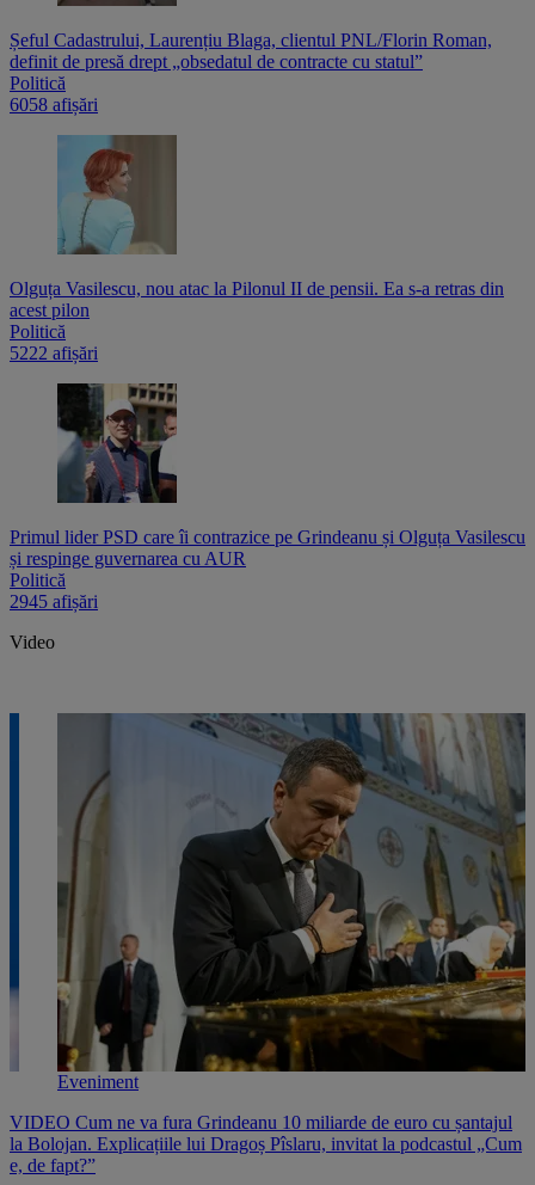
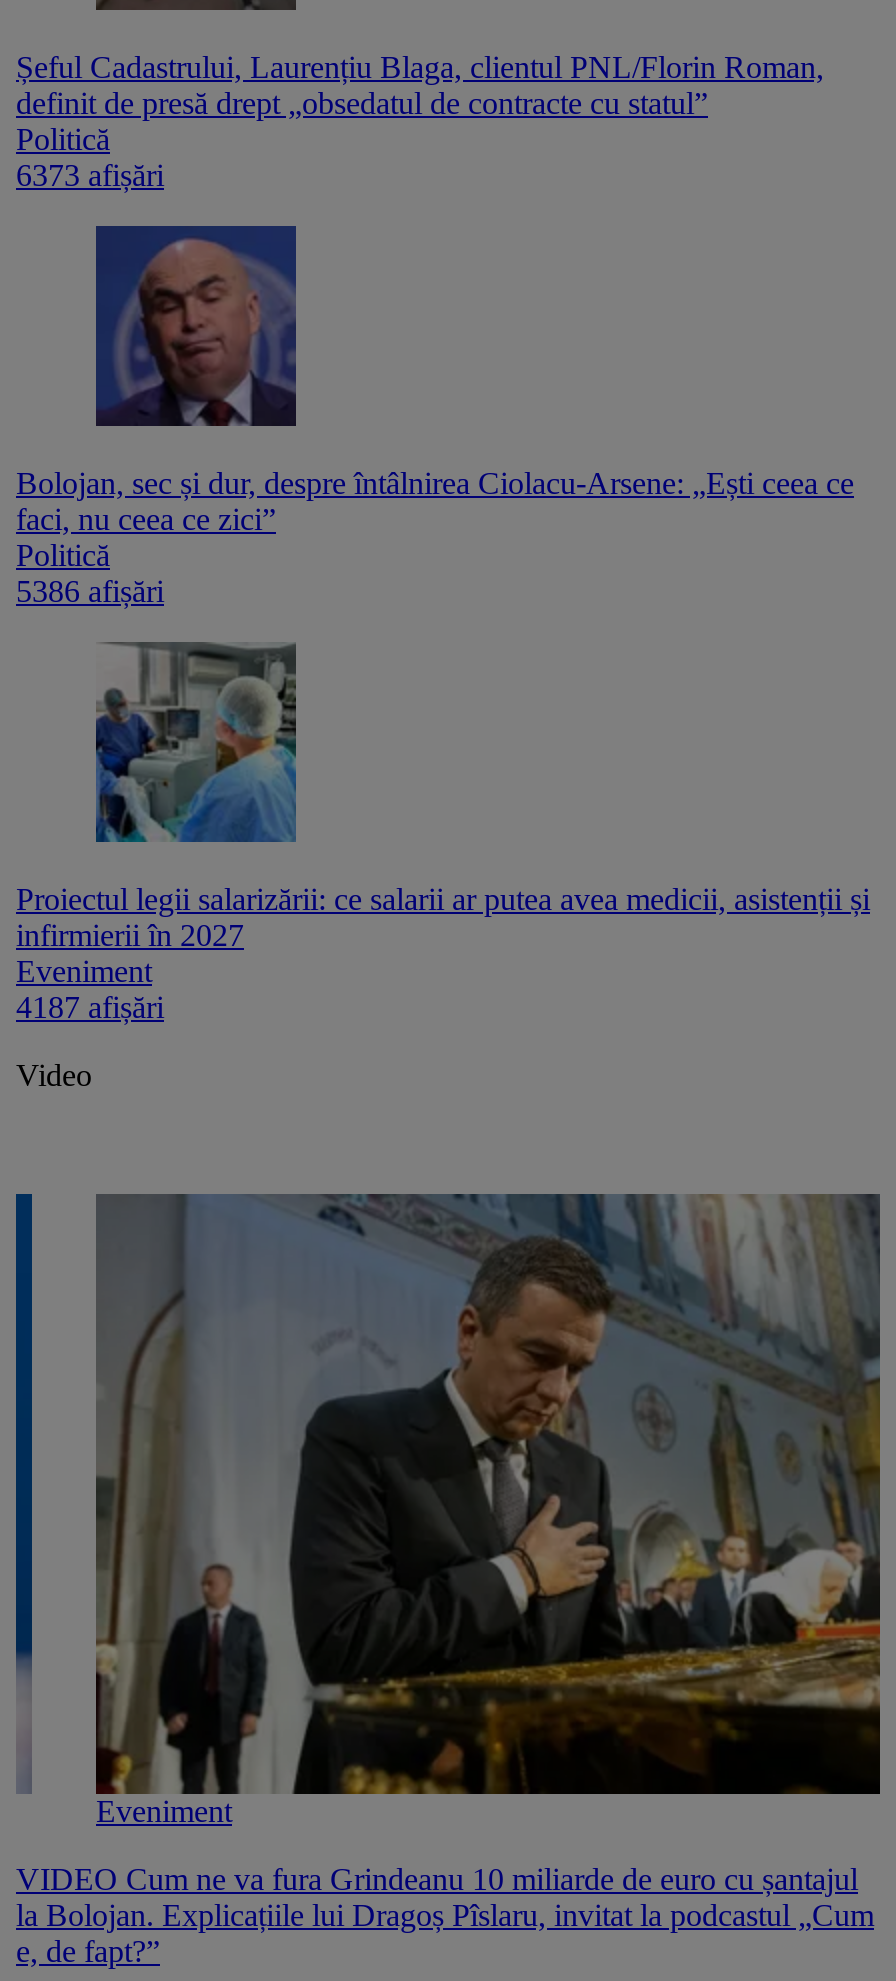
- 6058 afișări
+ 6373 afișări

- [image]
- Olguța Vasilescu, nou atac la Pilonul II de pensii. Ea s-a retras din
- acest pilon
+ [image]
+ Bolojan, sec și dur, despre întâlnirea Ciolacu-Arsene: „Ești ceea ce
+ faci, nu ceea ce zici”

- 5222 afișări
+ 5386 afișări

- [image]
- Primul lider PSD care îi contrazice pe Grindeanu și Olguța Vasilescu
- și respinge guvernarea cu AUR
- Politică
- 2945 afișări
+ [image]
+ Proiectul legii salarizării: ce salarii ar putea avea medicii, asistenții și
+ infirmierii în 2027
+ Eveniment
+ 4187 afișări
